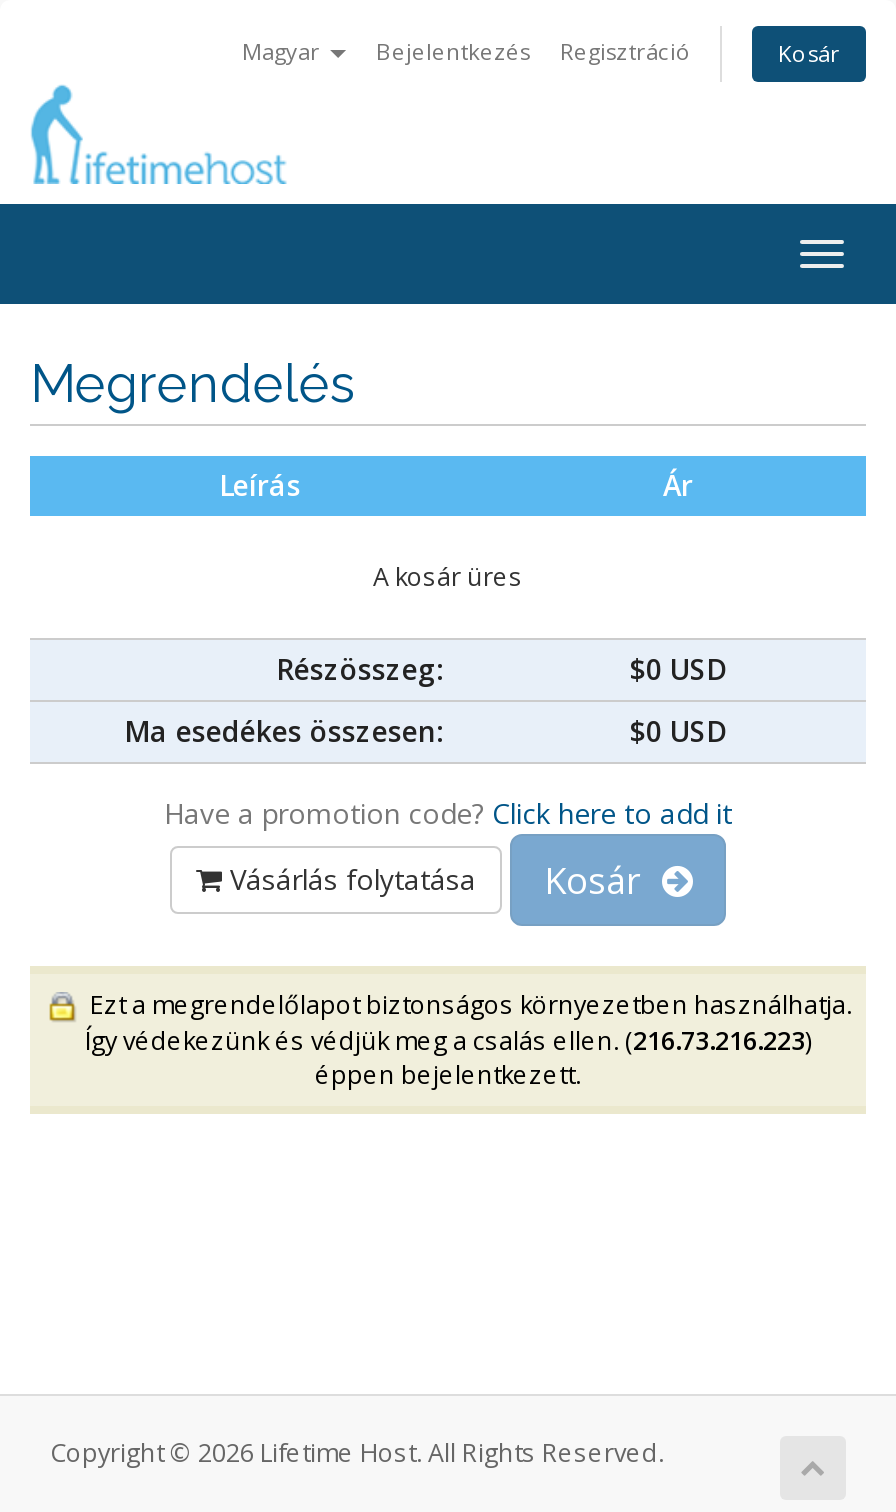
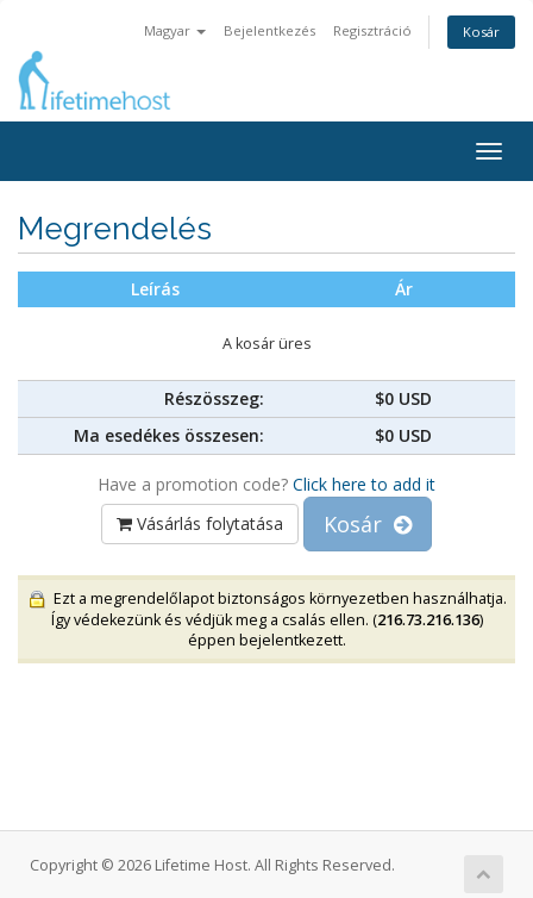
- Így védekezünk és védjük meg a csalás ellen. (216.73.216.223)
+ Így védekezünk és védjük meg a csalás ellen. (216.73.216.136)
